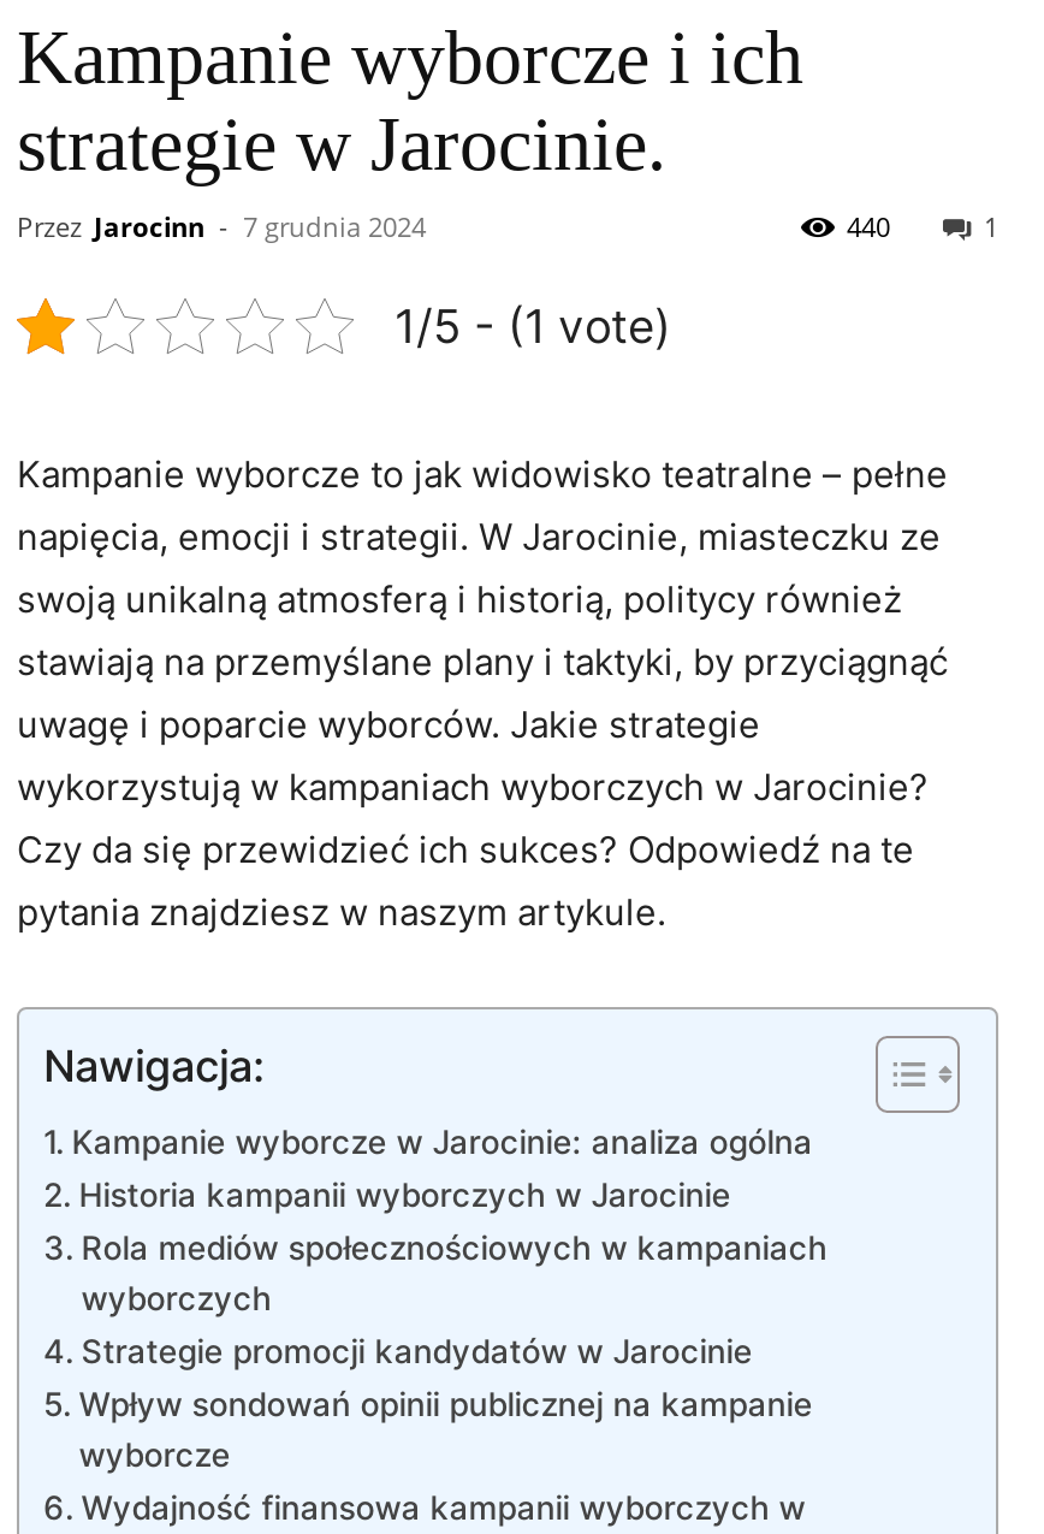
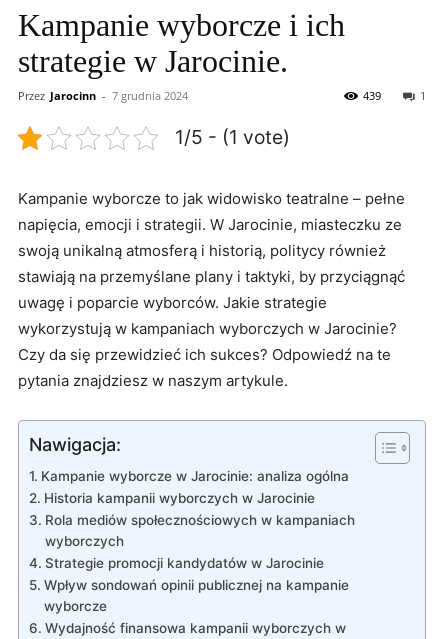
- 440
+ 439
